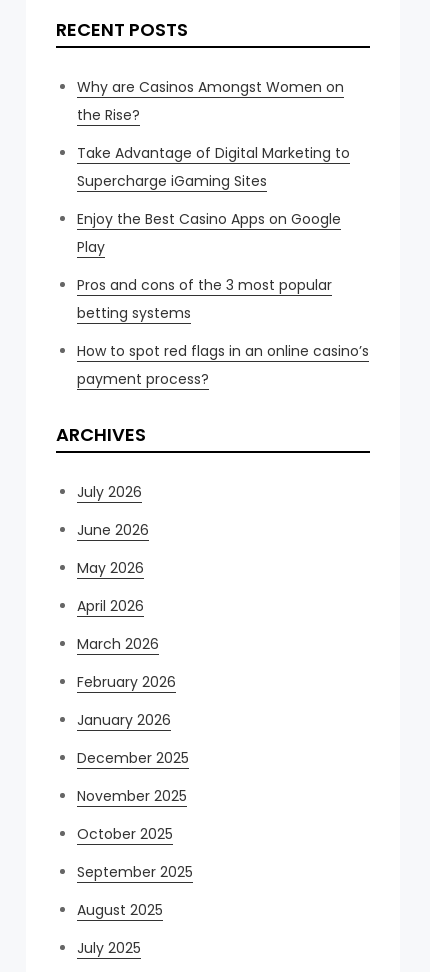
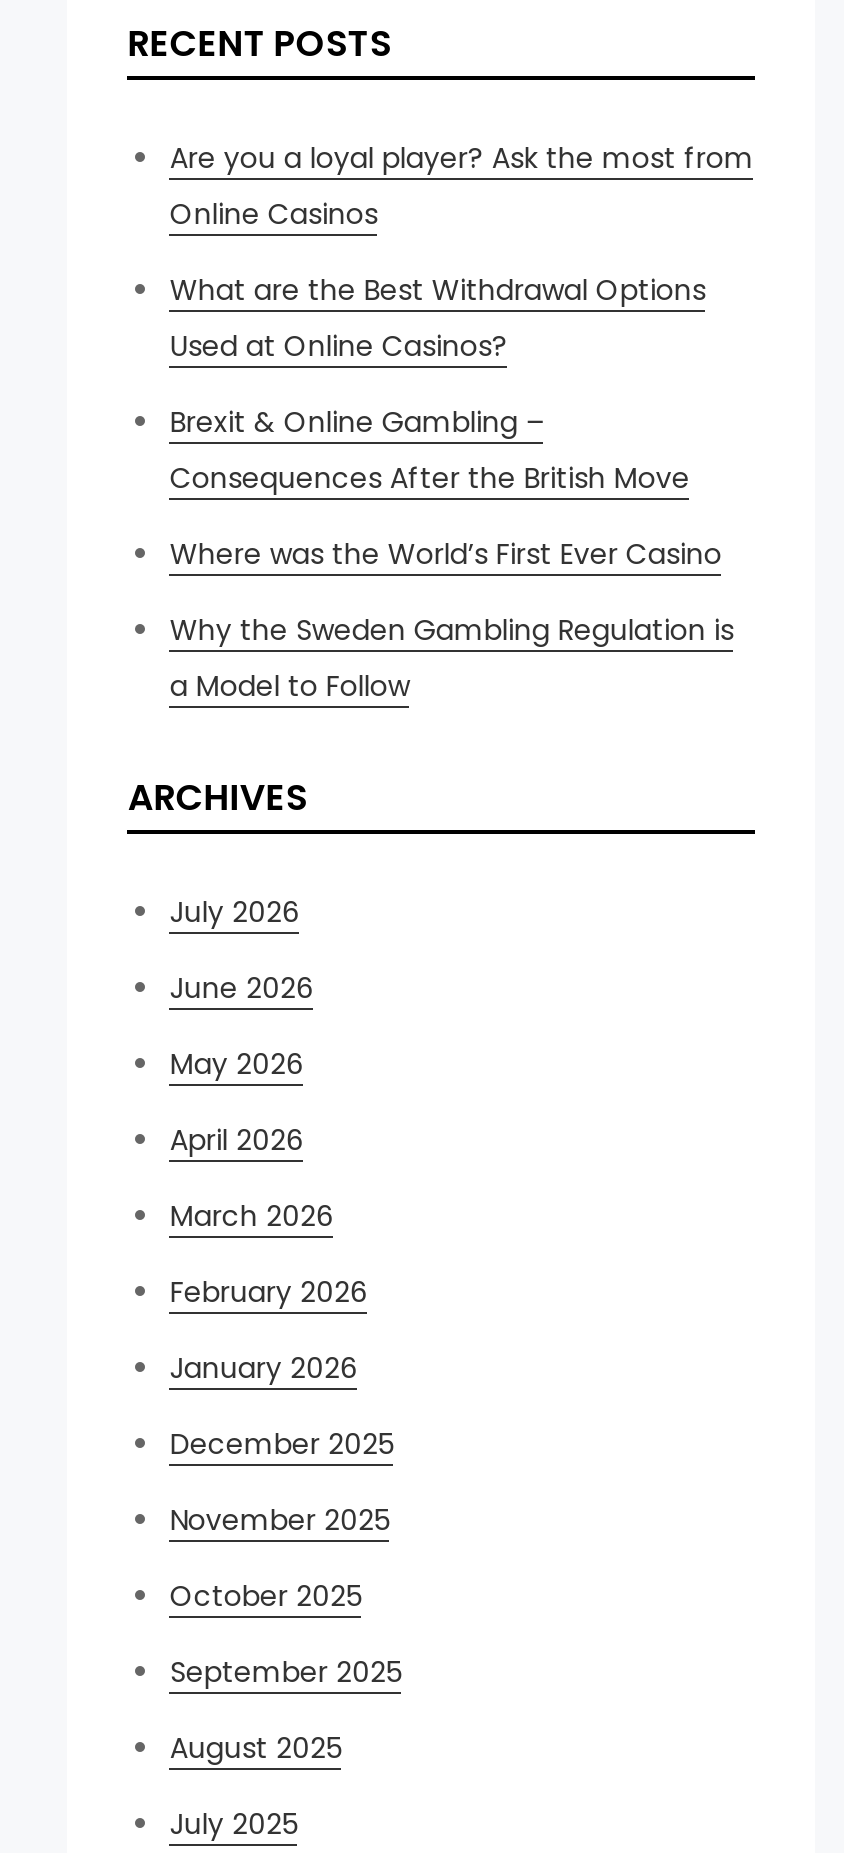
- Why are Casinos Amongst Women on
- the Rise?
+ Are you a loyal player? Ask the most from
+ Online Casinos

- Take Advantage of Digital Marketing to
- Supercharge iGaming Sites
+ What are the Best Withdrawal Options
+ Used at Online Casinos?

- Enjoy the Best Casino Apps on Google
- Play
+ Brexit & Online Gambling –
+ Consequences After the British Move

- Pros and cons of the 3 most popular
- betting systems
+ Where was the World’s First Ever Casino

- How to spot red flags in an online casino’s
- payment process?
+ Why the Sweden Gambling Regulation is
+ a Model to Follow
